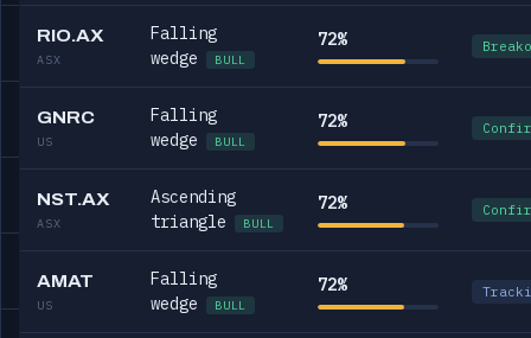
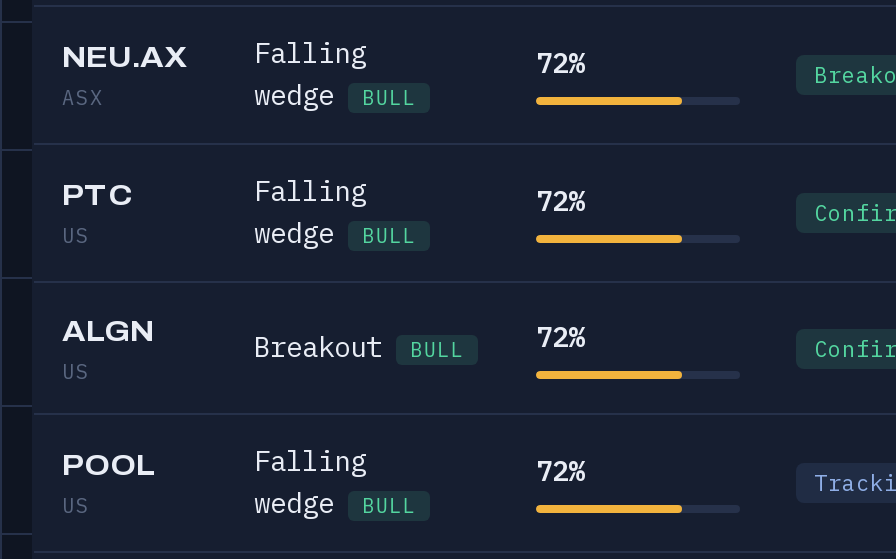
- RIO.AX
+ NEU.AX

- GNRC
+ PTC

- NST.AX
- ASX
+ ALGN
+ US

- Ascending
- triangle
+ Breakout

- AMAT
+ POOL
